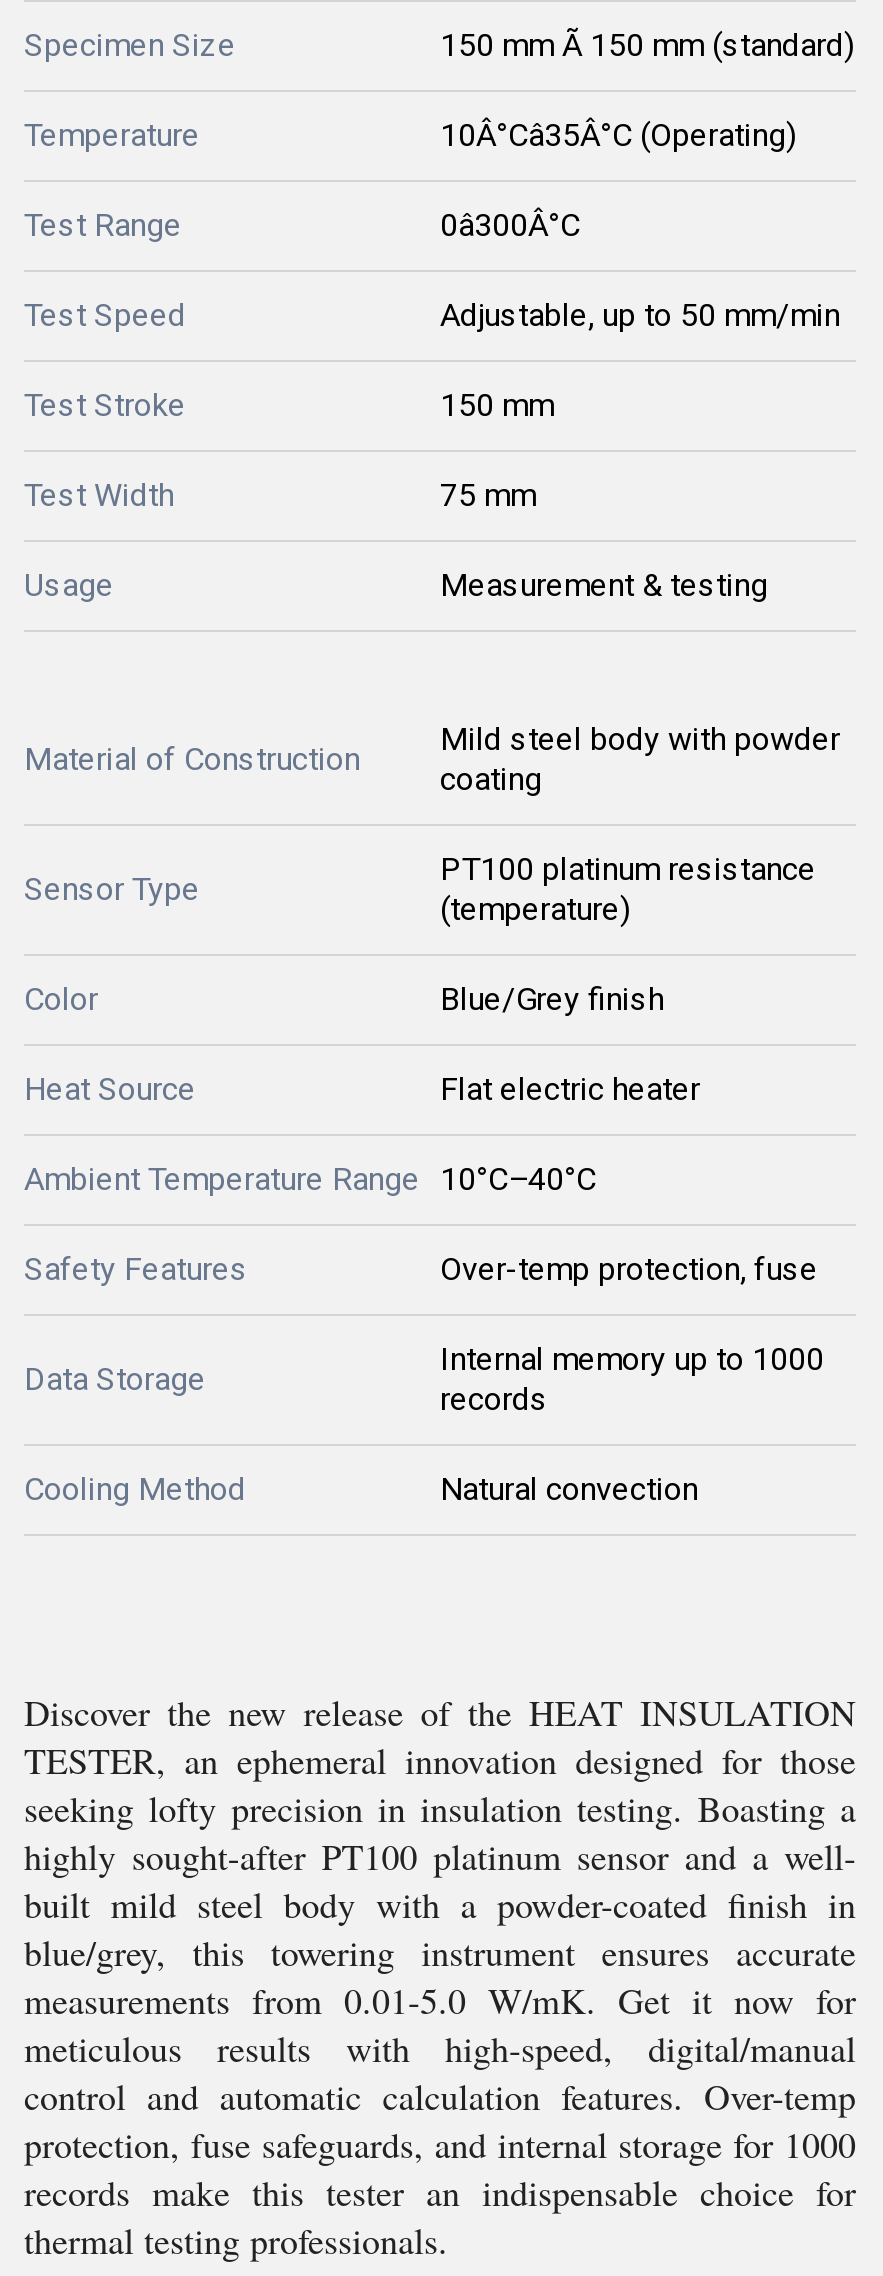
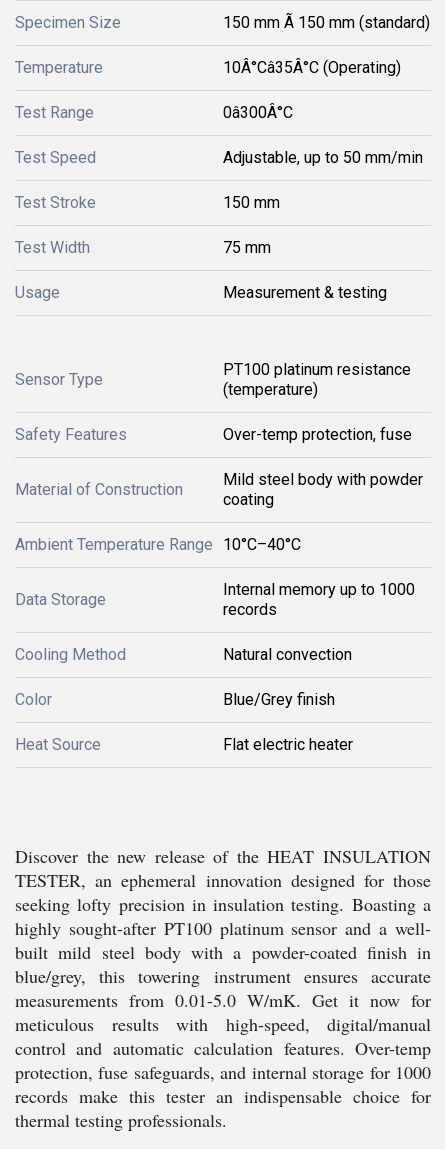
moved down: Mild steel body with powder | coating

moved down: Material of Construction

moved up: Sensor Type | PT100 platinum resistance | (temperature)

moved down: Color | Blue/Grey finish | Heat Source | Flat electric heater

moved down: Ambient Temperature Range 10°C–40°C

moved up: Safety Features | Over-temp protection, fuse

moved up: Data Storage | Internal memory up to 1000 | records | Cooling Method | Natural convection
